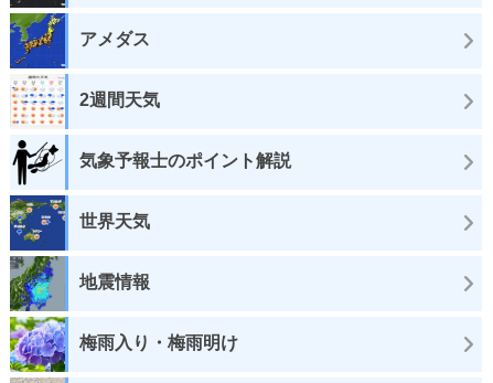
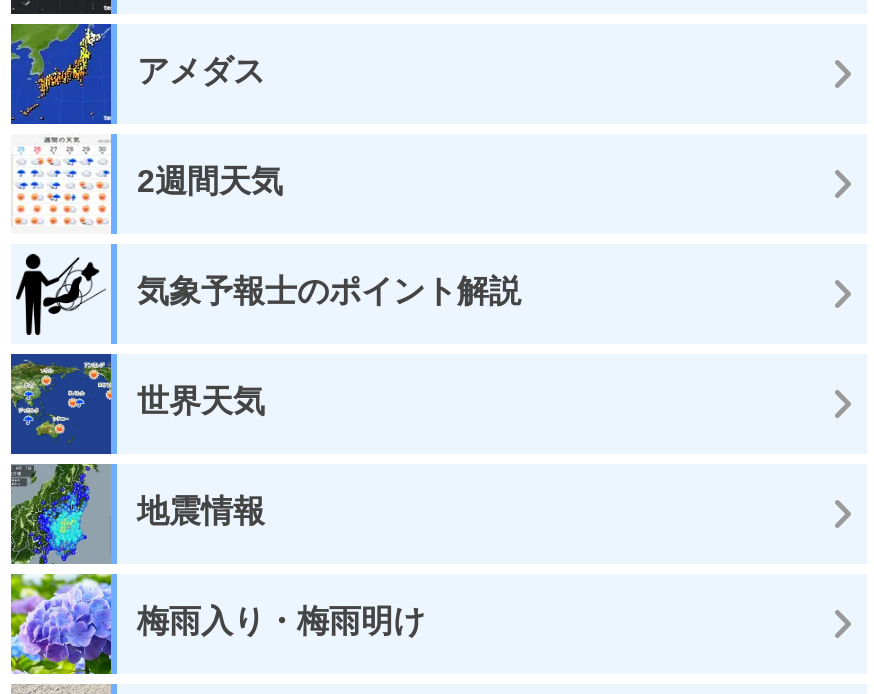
- [image]
+ [image]
